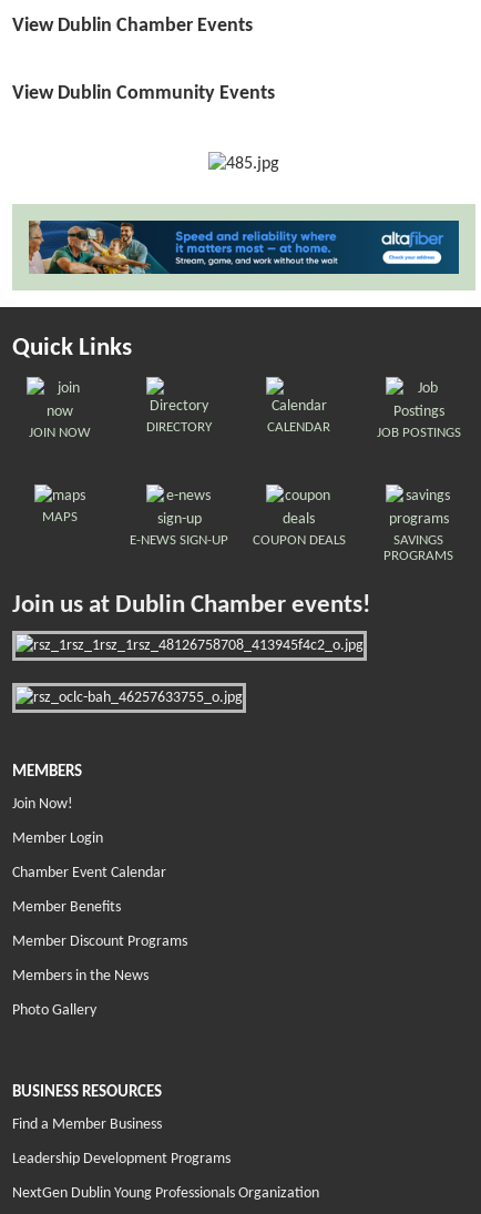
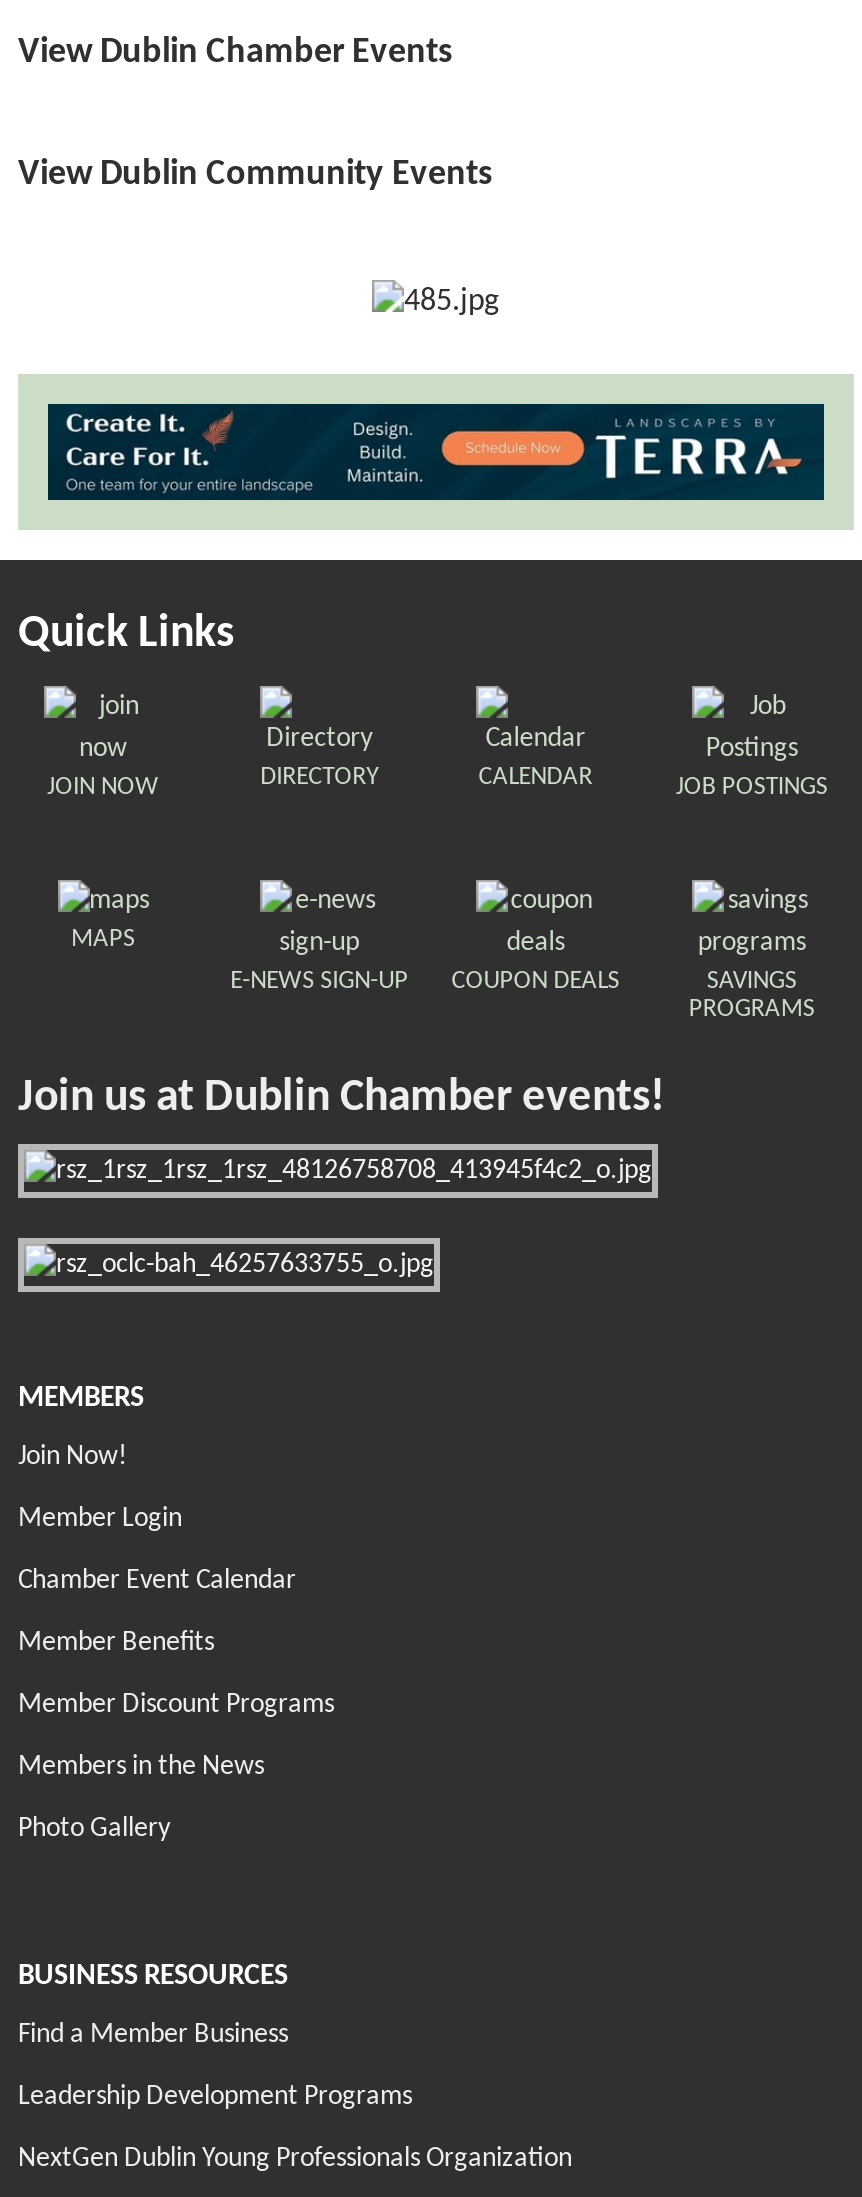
- [image]
+ [image]
